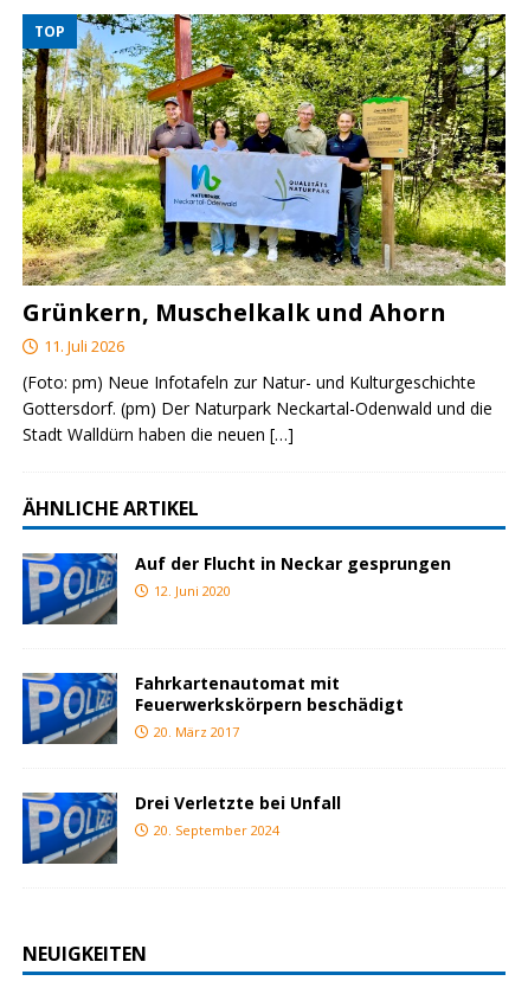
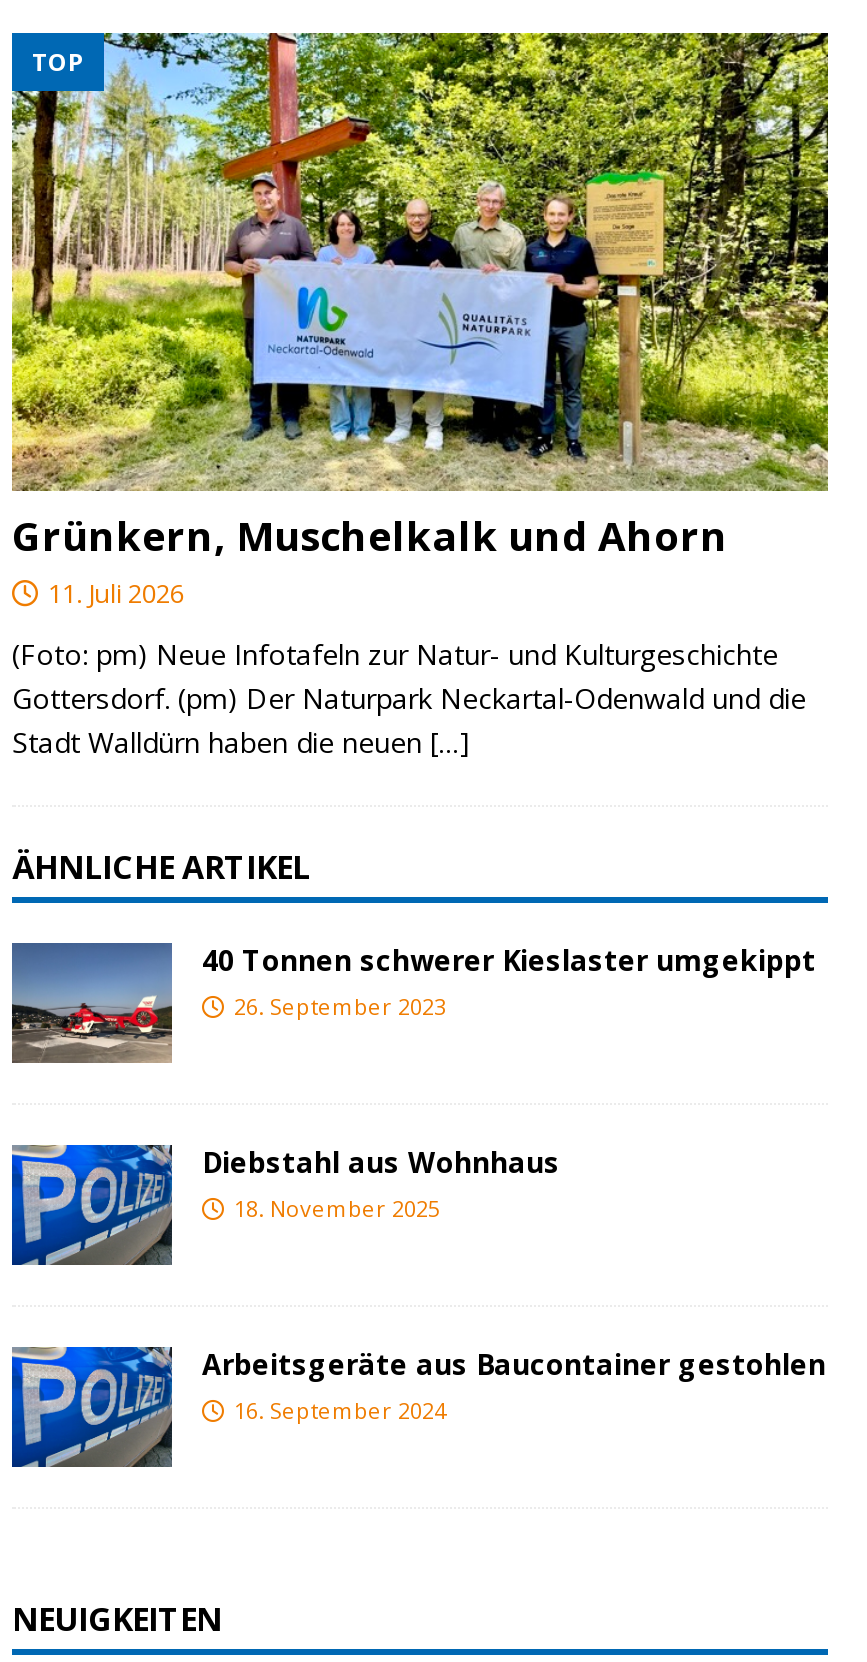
- [image]
- Auf der Flucht in Neckar gesprungen
- 12. Juni 2020
+ [image]
+ 40 Tonnen schwerer Kieslaster umgekippt
+ 26. September 2023

- Fahrkartenautomat mit
- Feuerwerkskörpern beschädigt
- 20. März 2017
+ Diebstahl aus Wohnhaus
+ 18. November 2025

- Drei Verletzte bei Unfall
- 20. September 2024
+ Arbeitsgeräte aus Baucontainer gestohlen
+ 16. September 2024
